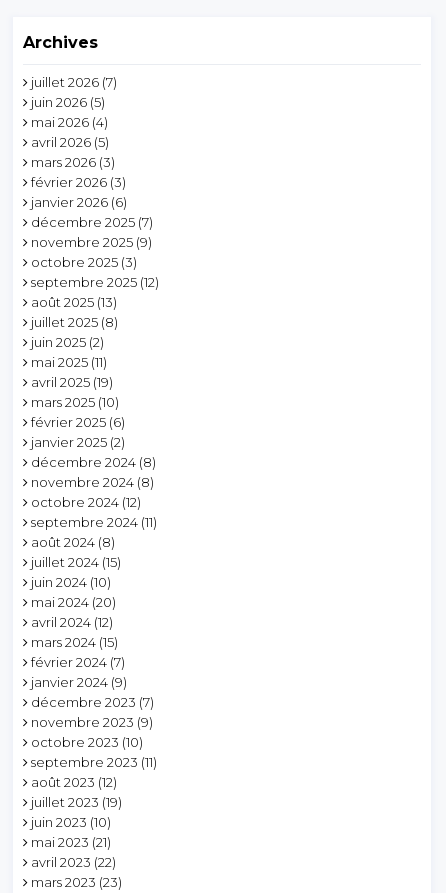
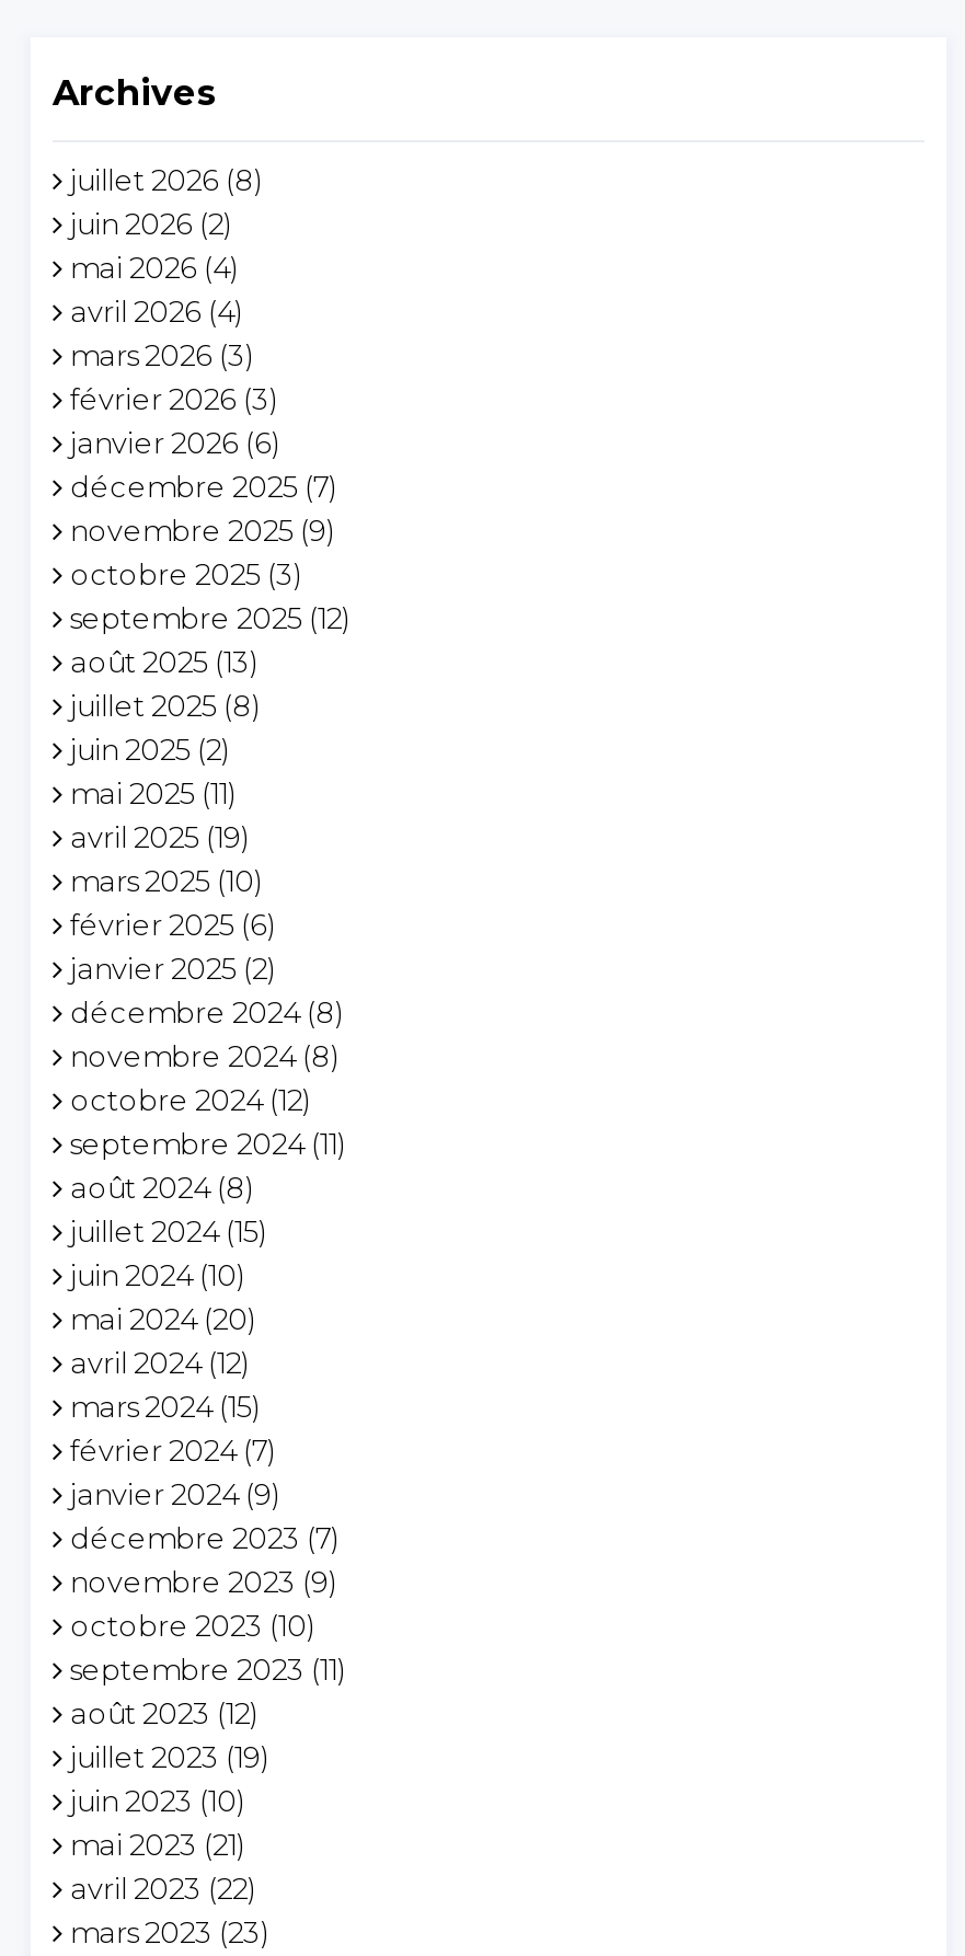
- juillet 2026 (7)
+ juillet 2026 (8)

- juin 2026 (5)
+ juin 2026 (2)

- avril 2026 (5)
+ avril 2026 (4)
